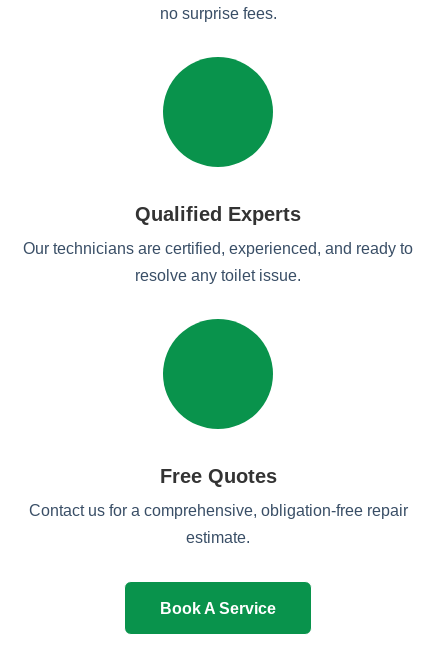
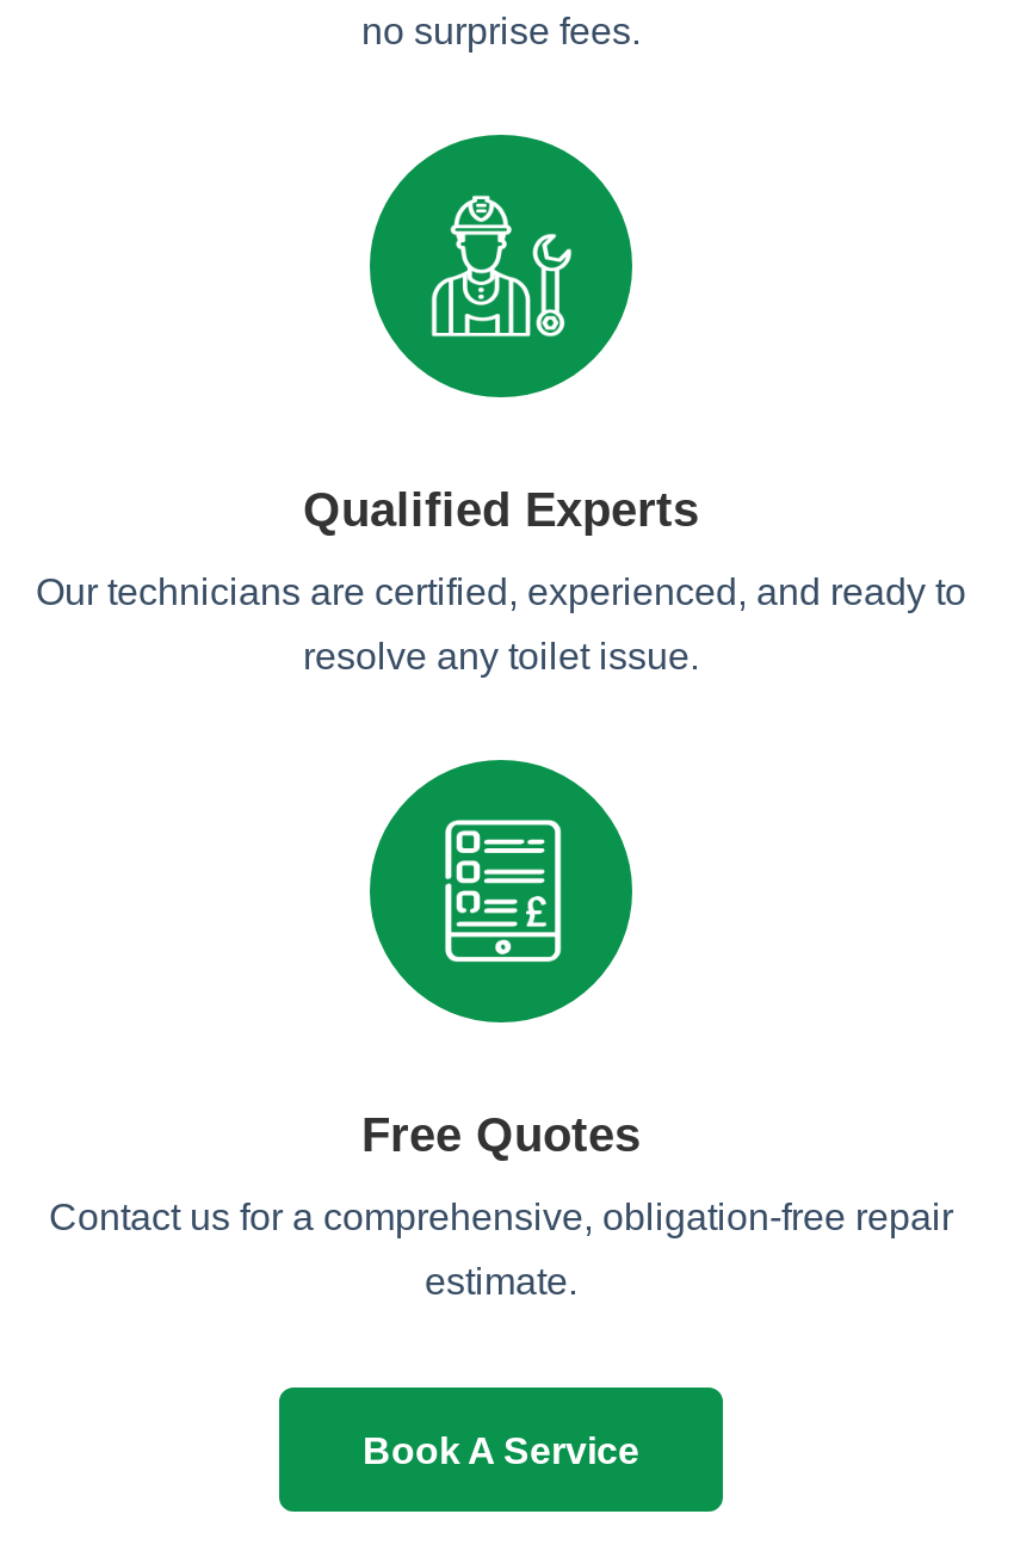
+ [image]

+ [image]
